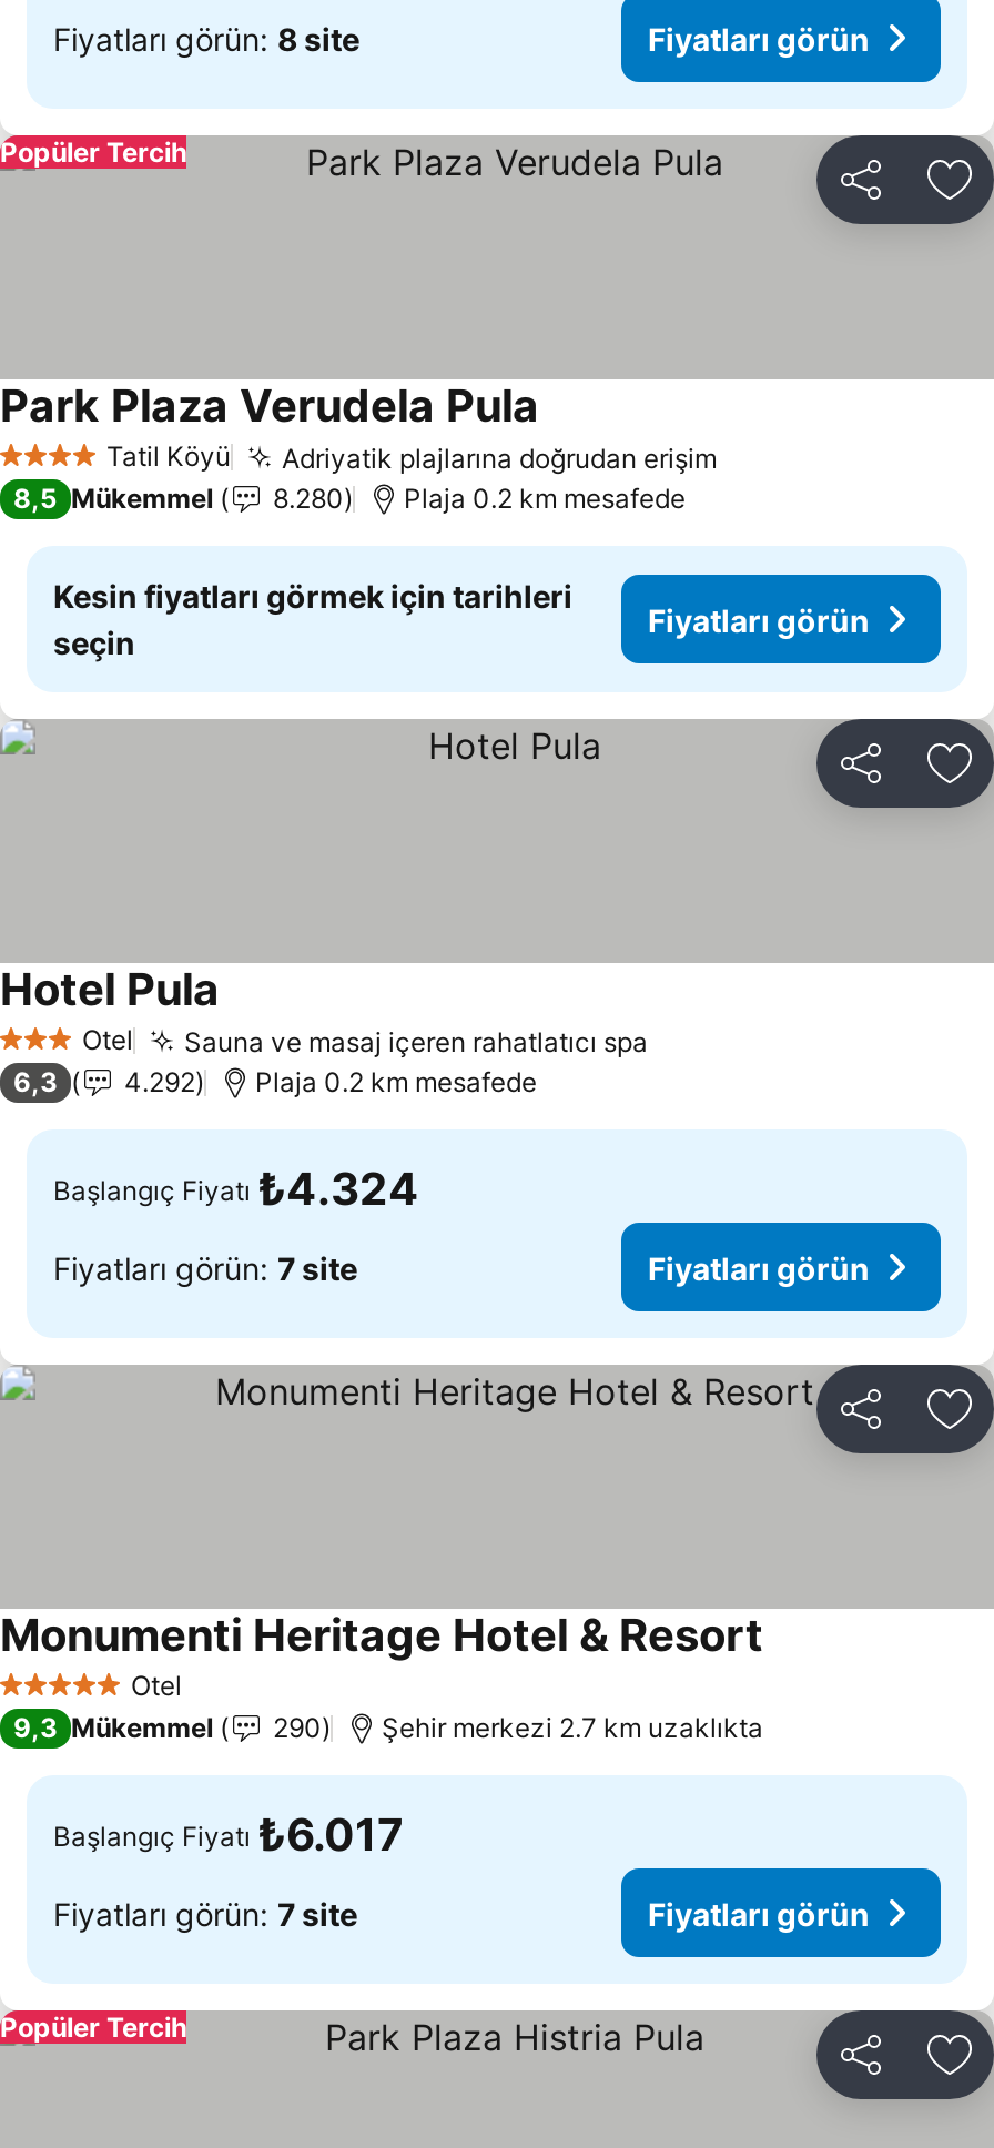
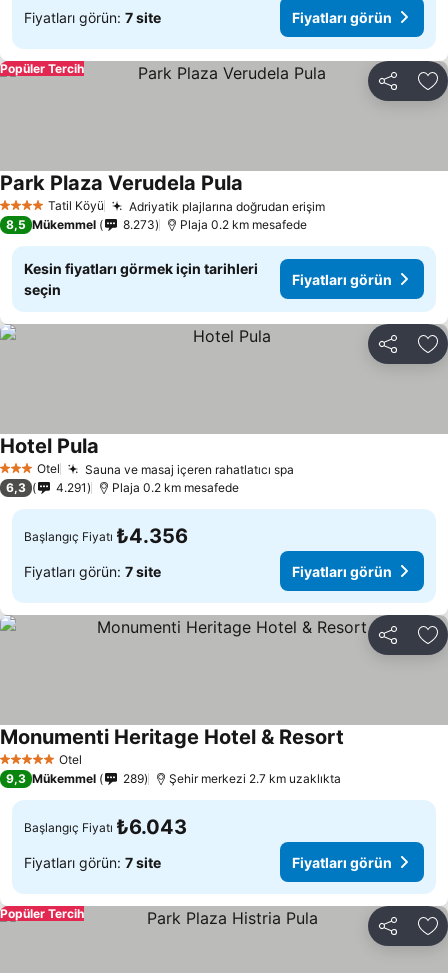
- Fiyatları görün: 8 site
+ Fiyatları görün: 7 site

- 8.280
+ 8.273

- 6,3 4.292 Plaja 0.2 km mesafede
+ 6,3 4.291 Plaja 0.2 km mesafede

- Başlangıç Fiyatı ₺4.324
+ Başlangıç Fiyatı ₺4.356

- 290
+ 289

- Başlangıç Fiyatı ₺6.017
+ Başlangıç Fiyatı ₺6.043
